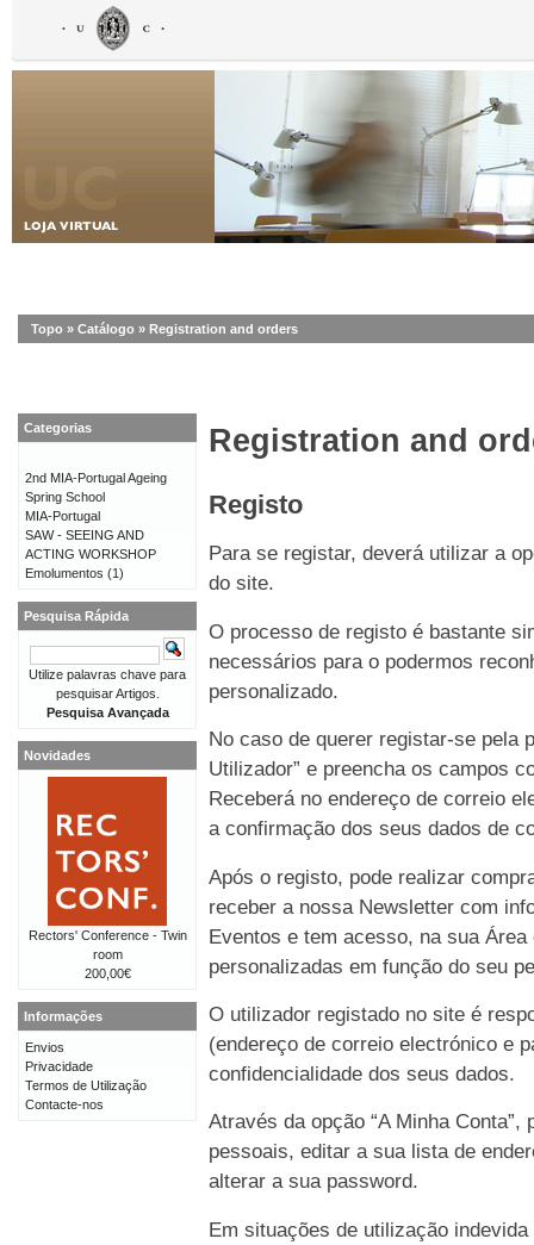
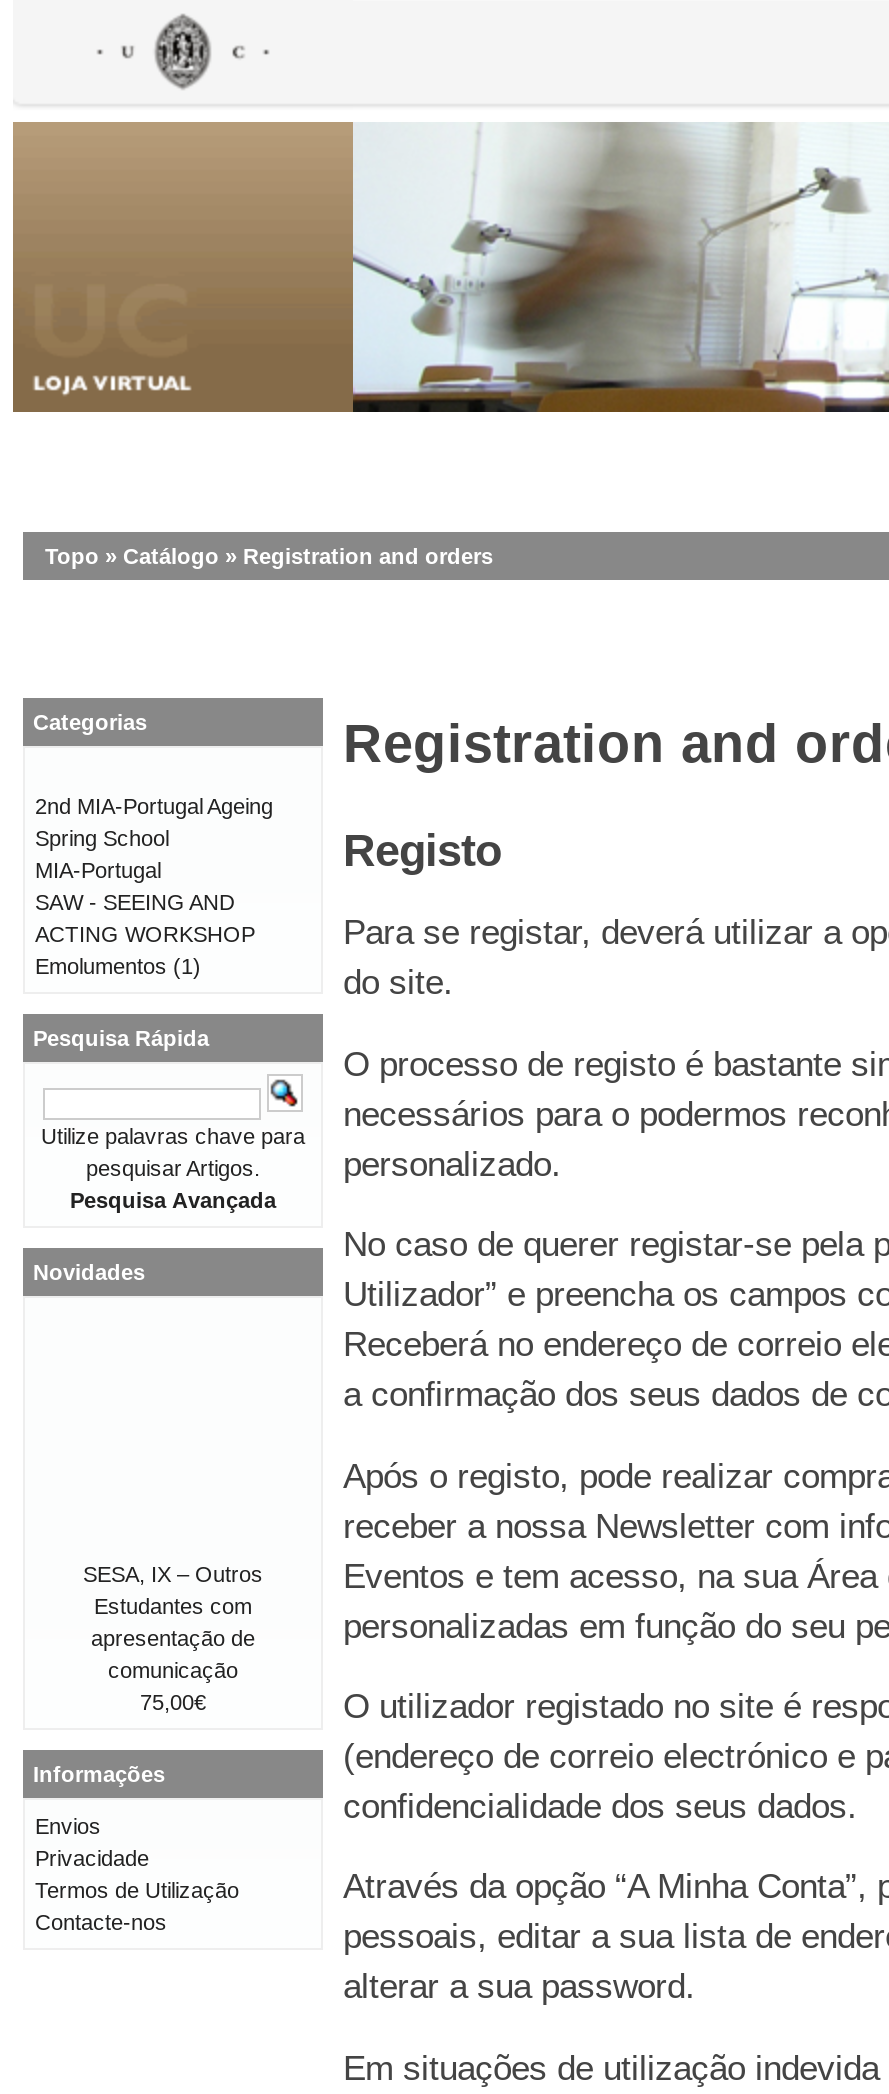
- [image]

- Rectors' Conference - Twin
- room
- 200,00€
+ SESA, IX – Outros
+ Estudantes com
+ apresentação de
+ comunicação
+ 75,00€

moved down: Informações | Envios | Privacidade | Termos de Utilização | Contacte-nos
